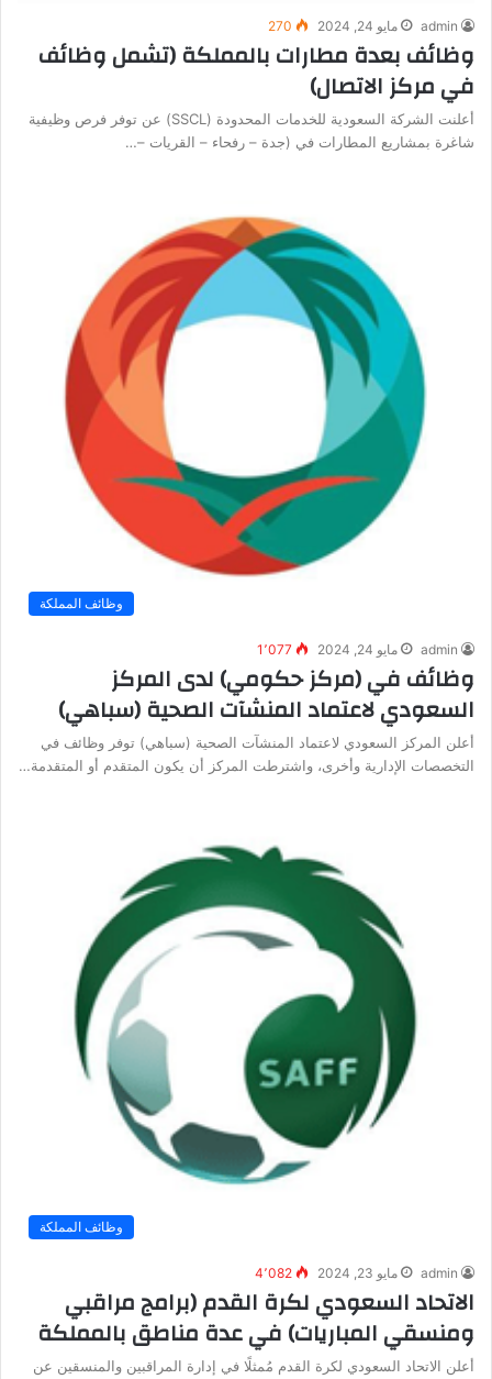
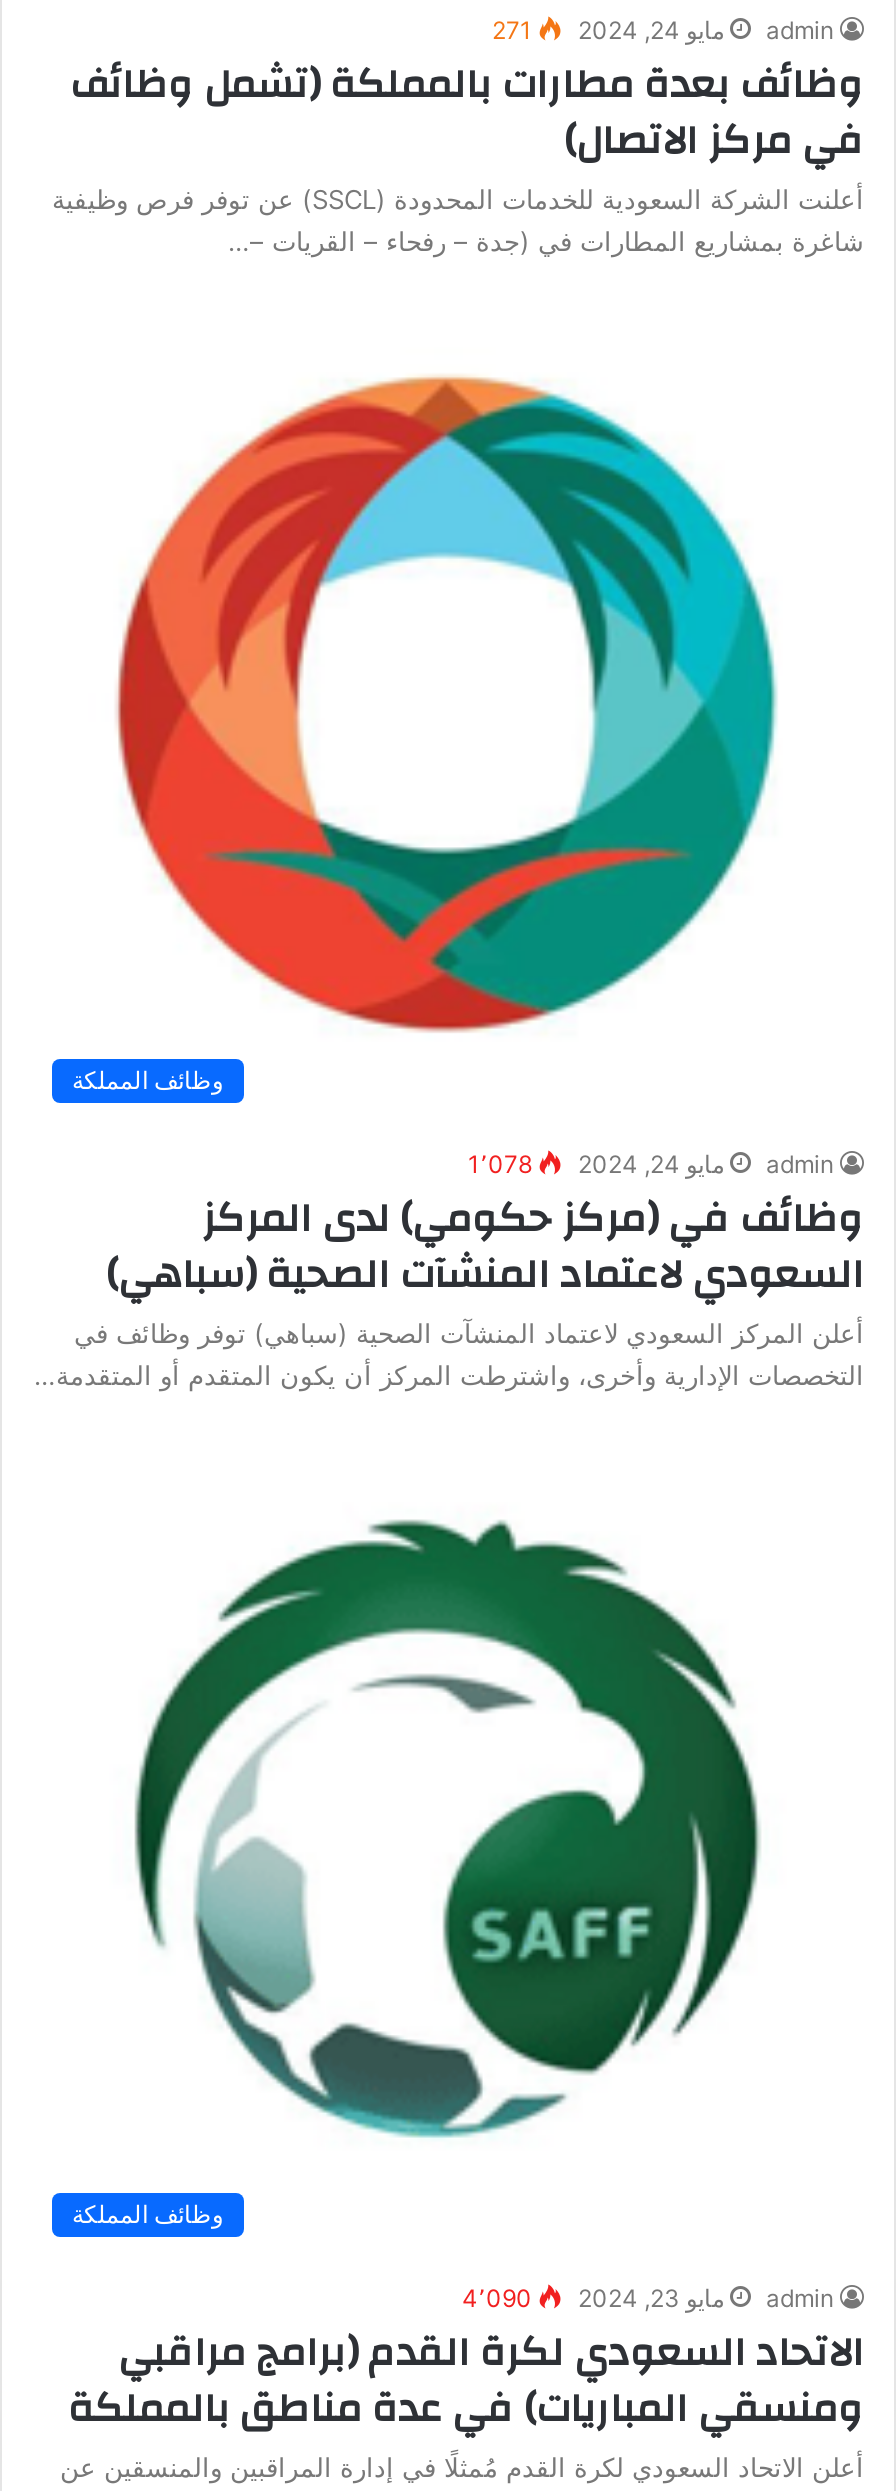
- 270
+ 271

- 1٬077
+ 1٬078

- 4٬082
+ 4٬090
